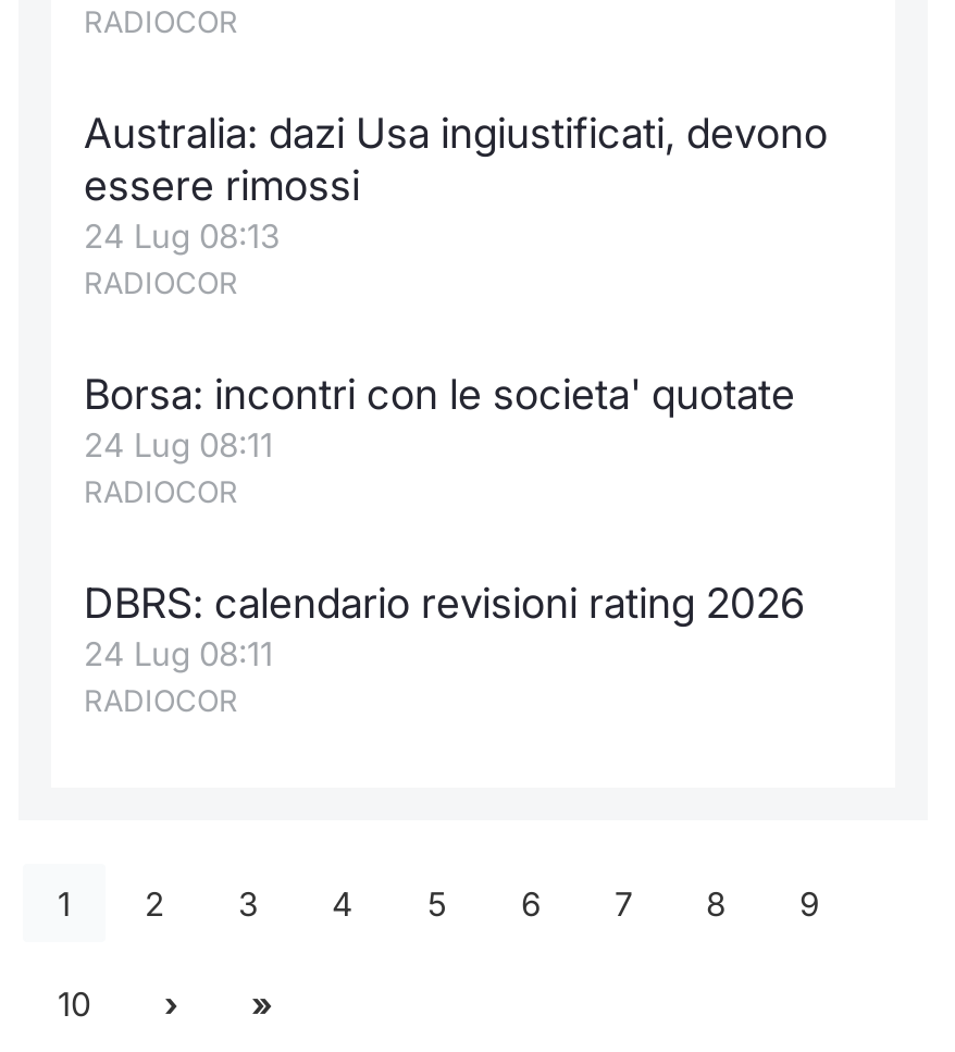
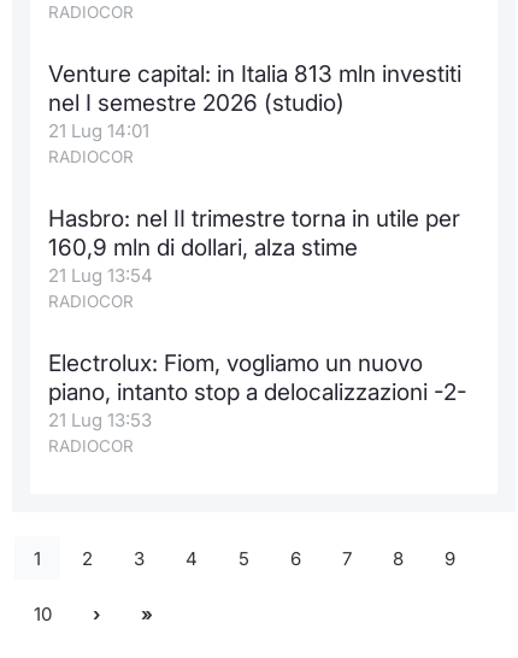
- Australia: dazi Usa ingiustificati, devono
- essere rimossi
- 24 Lug 08:13
+ Venture capital: in Italia 813 mln investiti
+ nel I semestre 2026 (studio)
+ 21 Lug 14:01

- Borsa: incontri con le societa' quotate
- 24 Lug 08:11
+ Hasbro: nel II trimestre torna in utile per
+ 160,9 mln di dollari, alza stime
+ 21 Lug 13:54

- DBRS: calendario revisioni rating 2026
- 24 Lug 08:11
+ Electrolux: Fiom, vogliamo un nuovo
+ piano, intanto stop a delocalizzazioni -2-
+ 21 Lug 13:53
